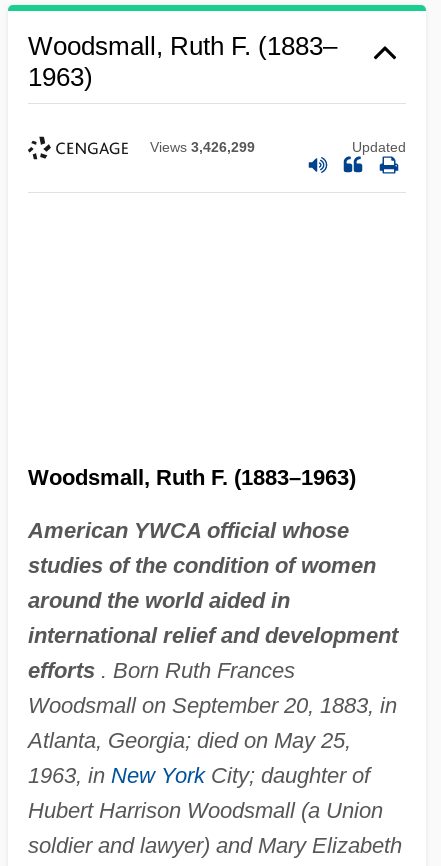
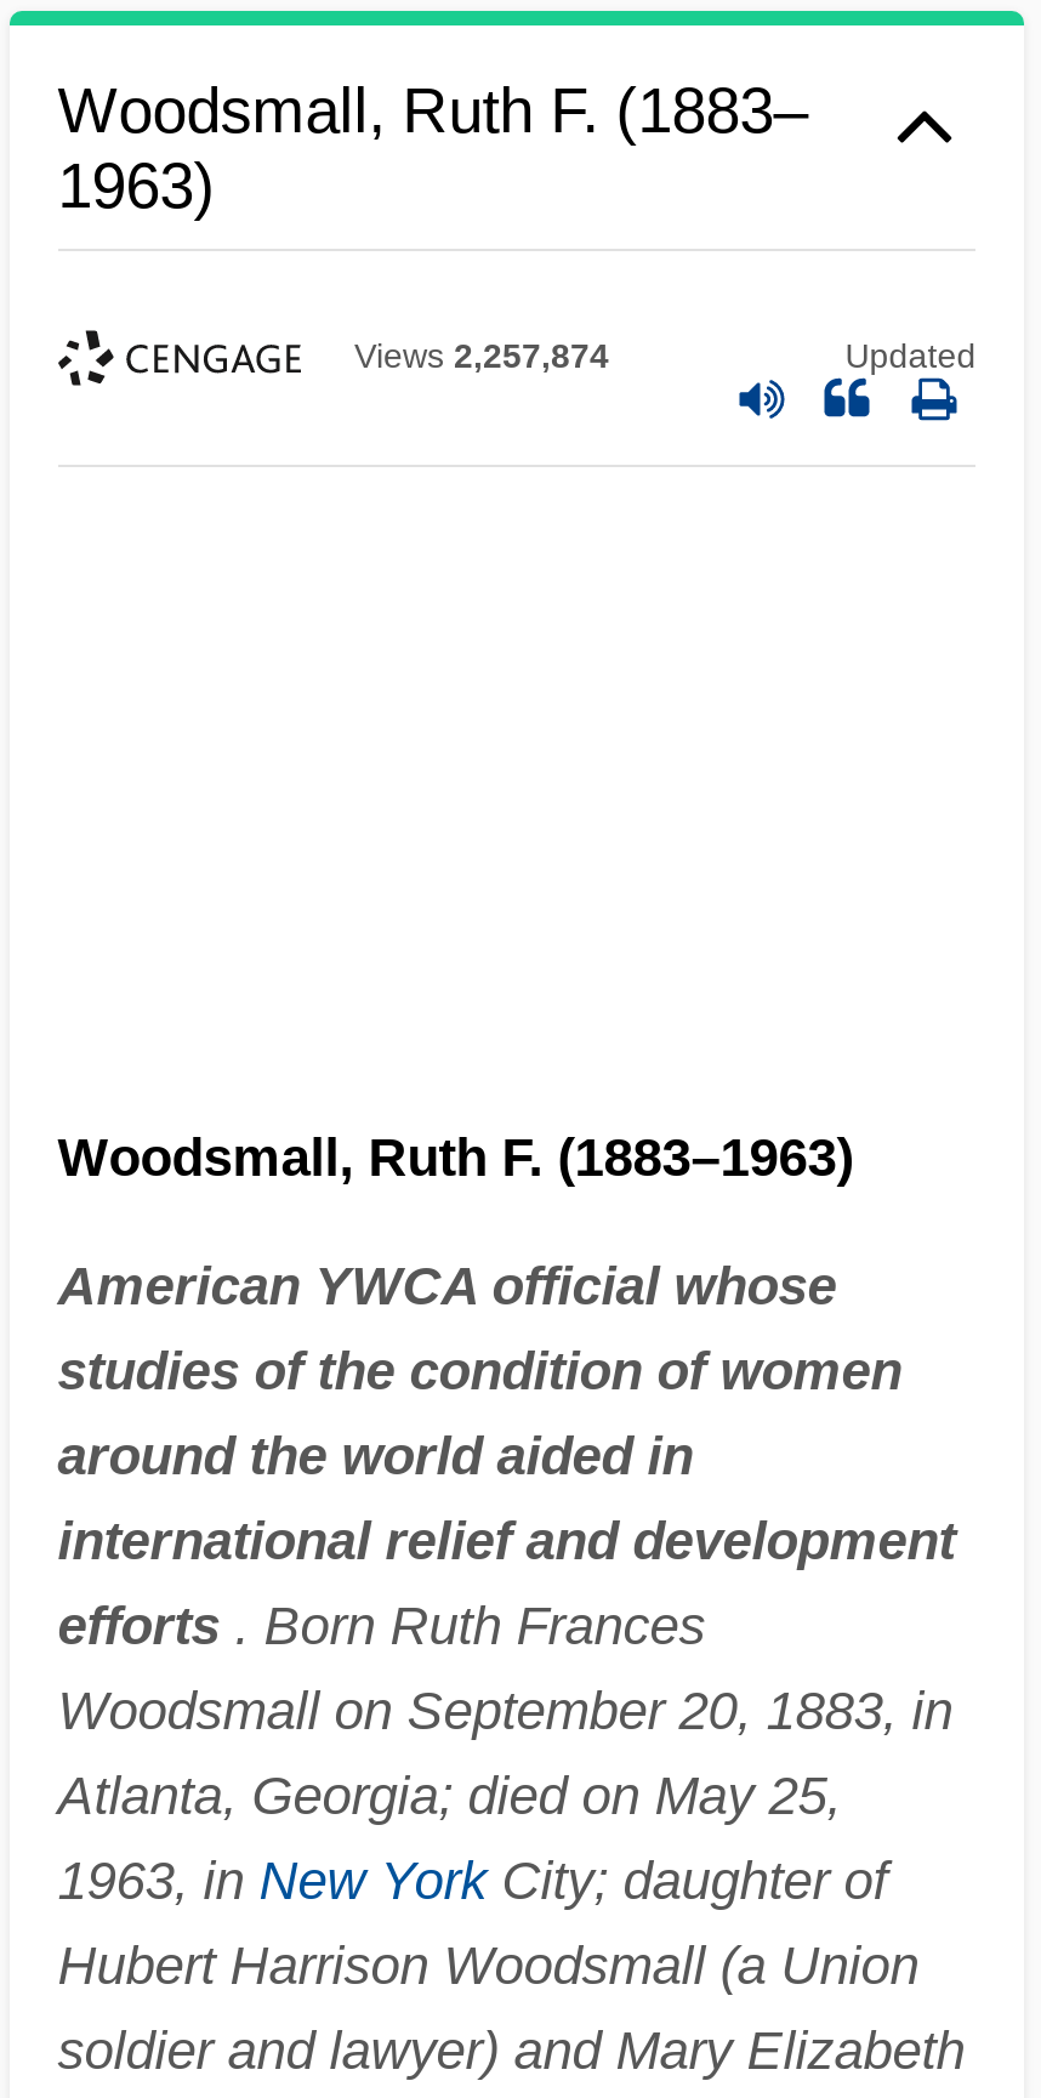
- Views 3,426,299
+ Views 2,257,874
